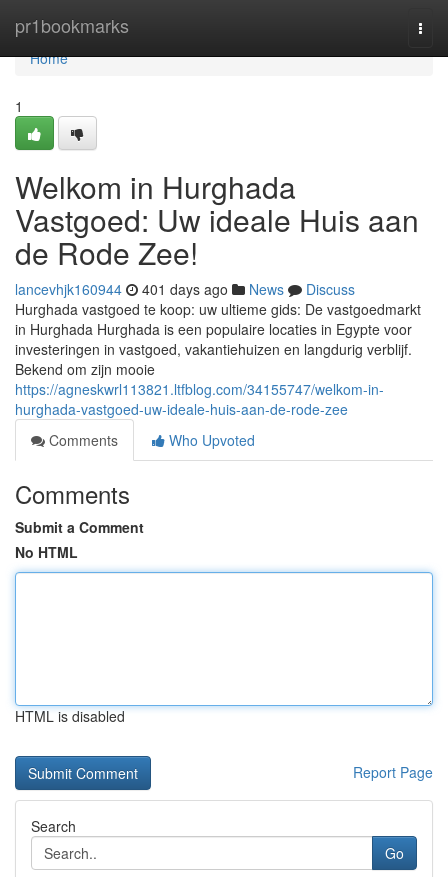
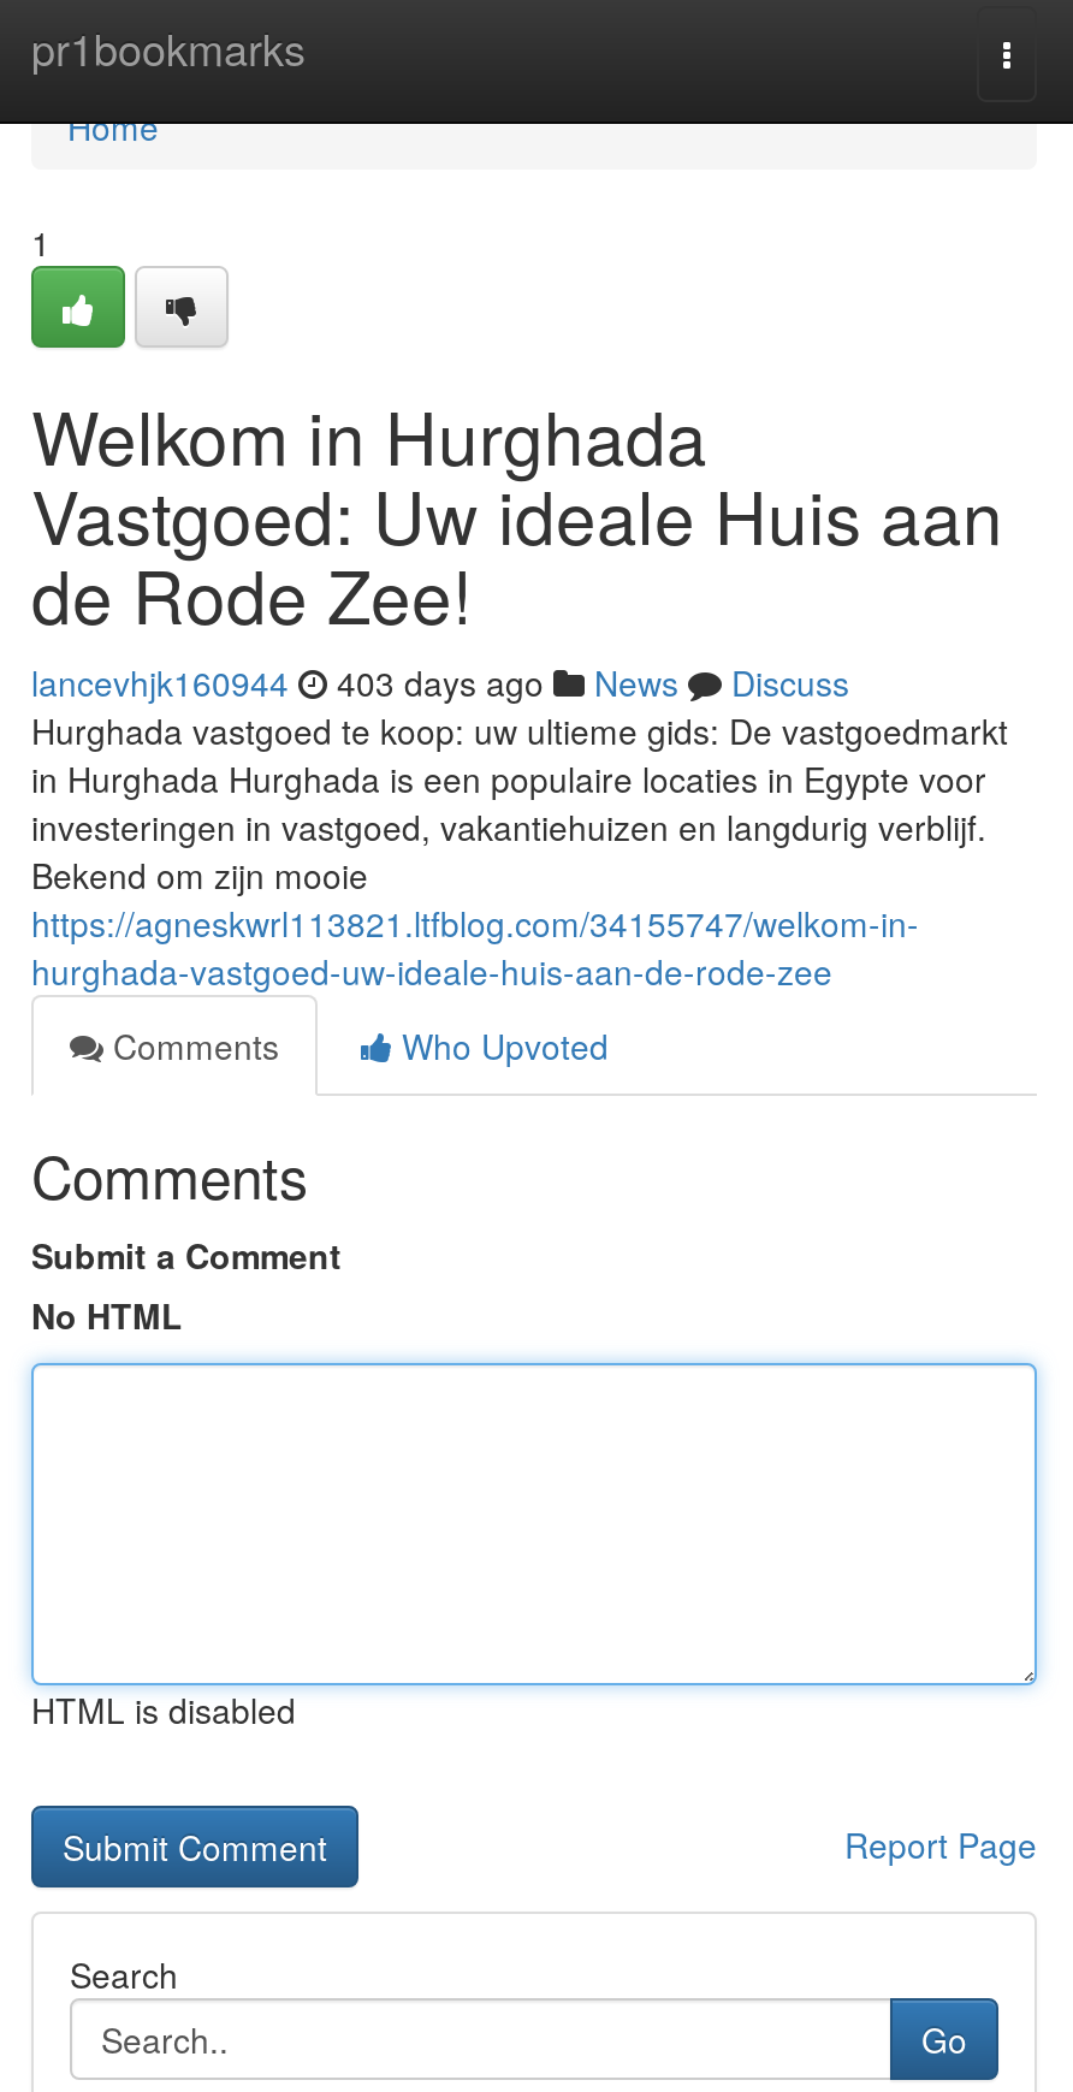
- lancevhjk160944 401 days ago News Discuss
+ lancevhjk160944 403 days ago News Discuss
